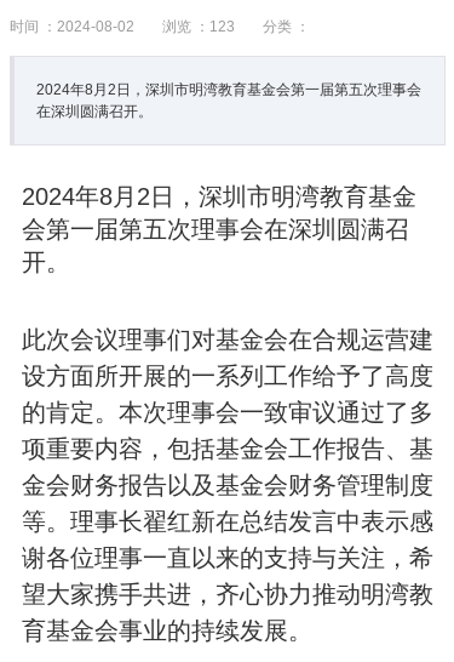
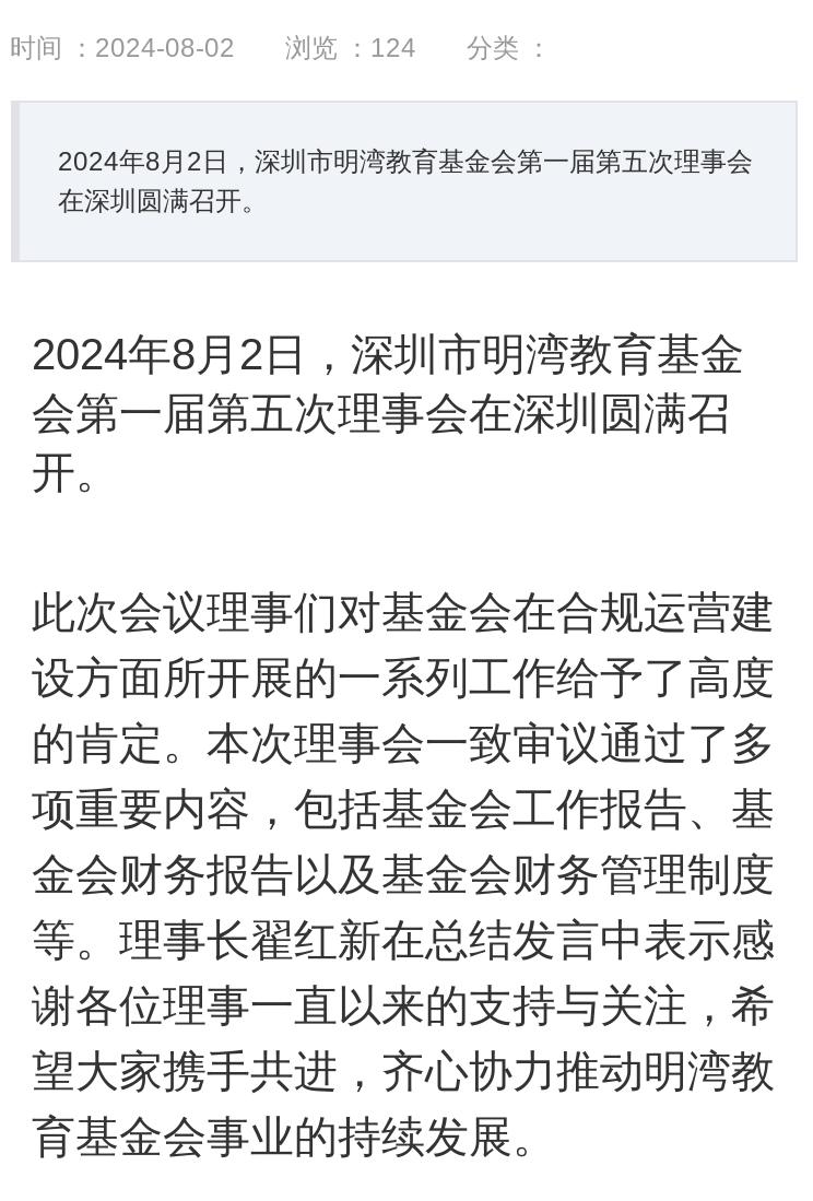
- 时间 ：2024-08-02 浏览 ：123 分类 ：
+ 时间 ：2024-08-02 浏览 ：124 分类 ：
